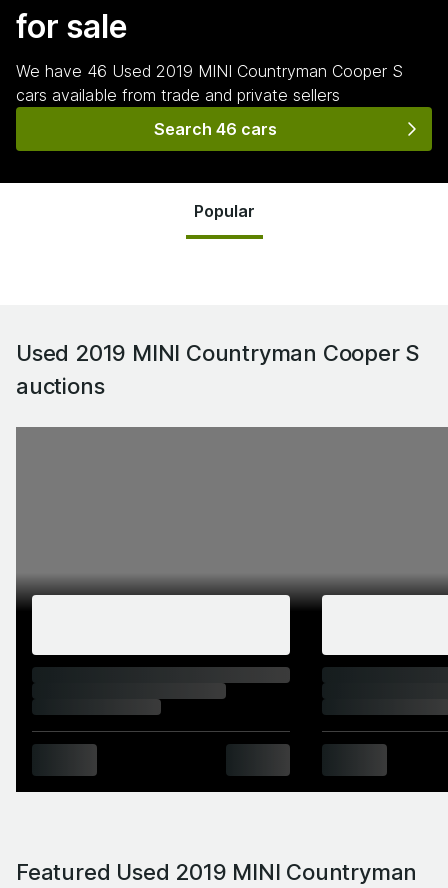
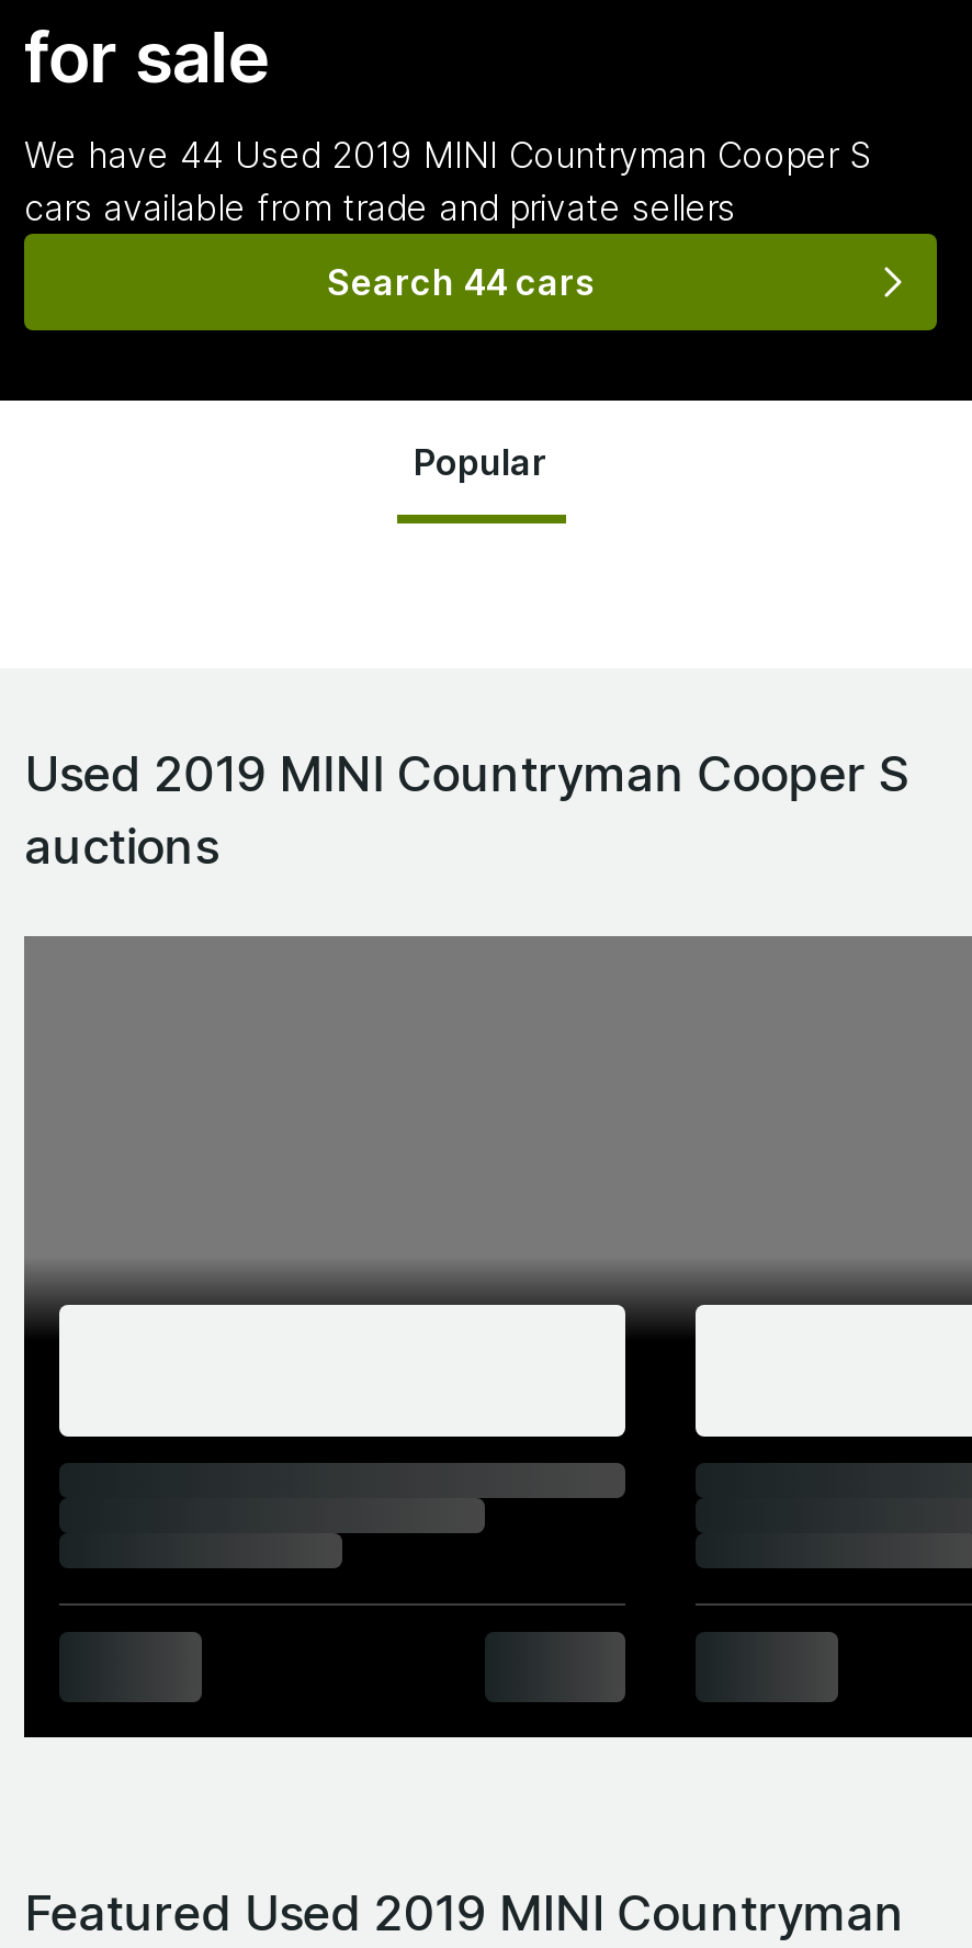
- We have 46 Used 2019 MINI Countryman Cooper S
+ We have 44 Used 2019 MINI Countryman Cooper S

- Search 46 cars
+ Search 44 cars
